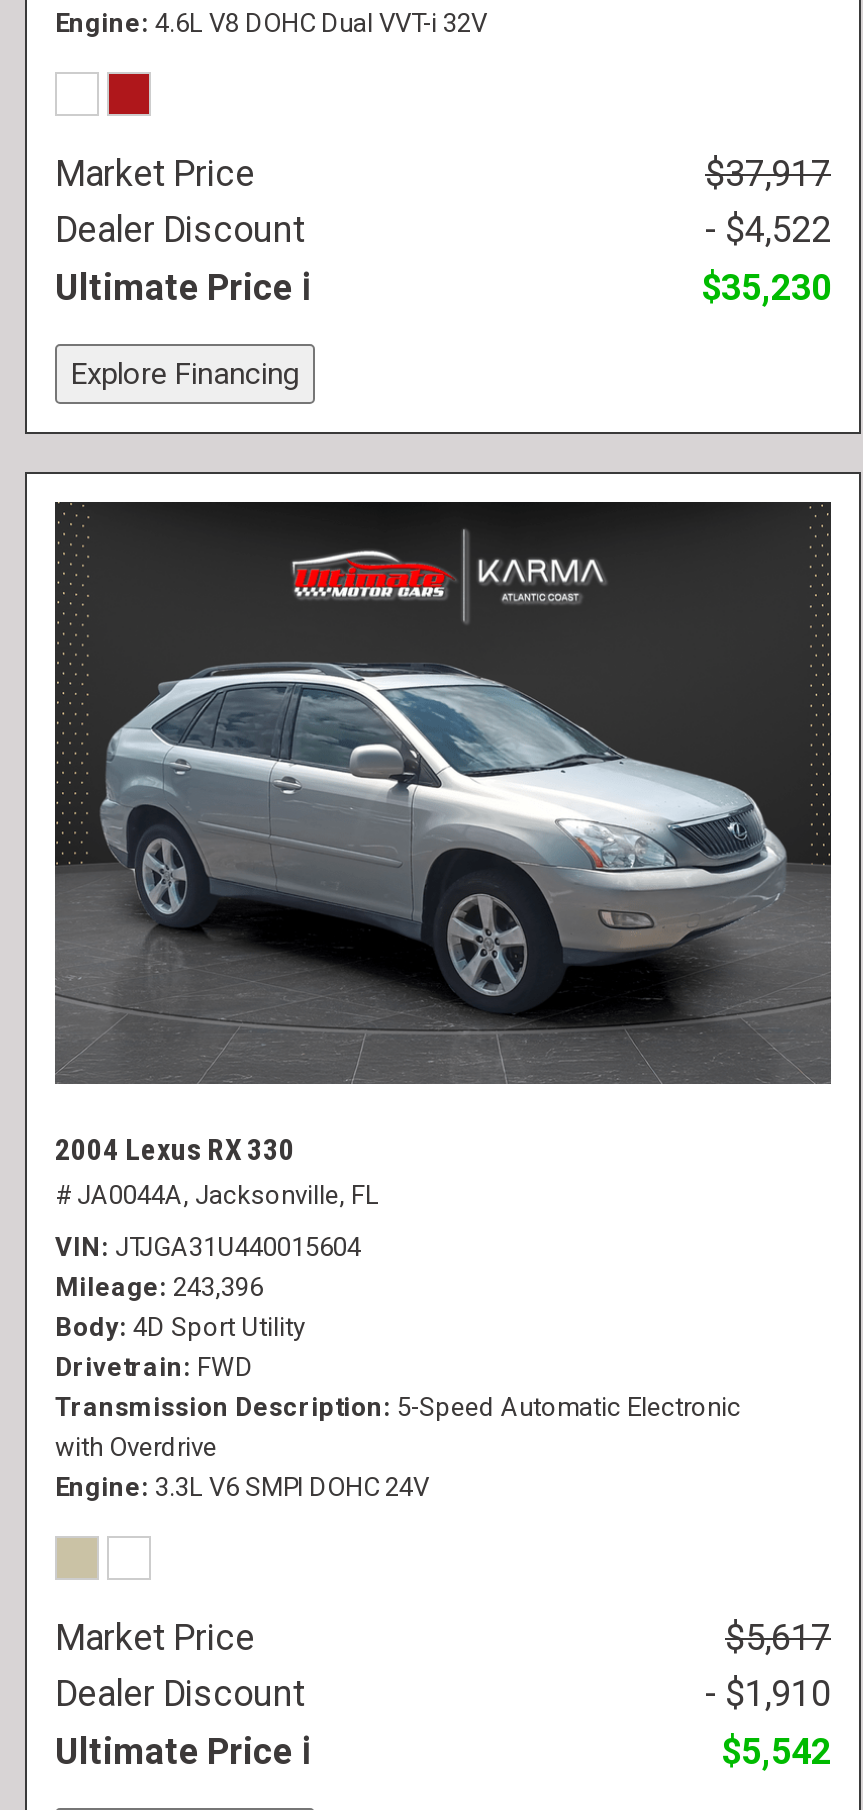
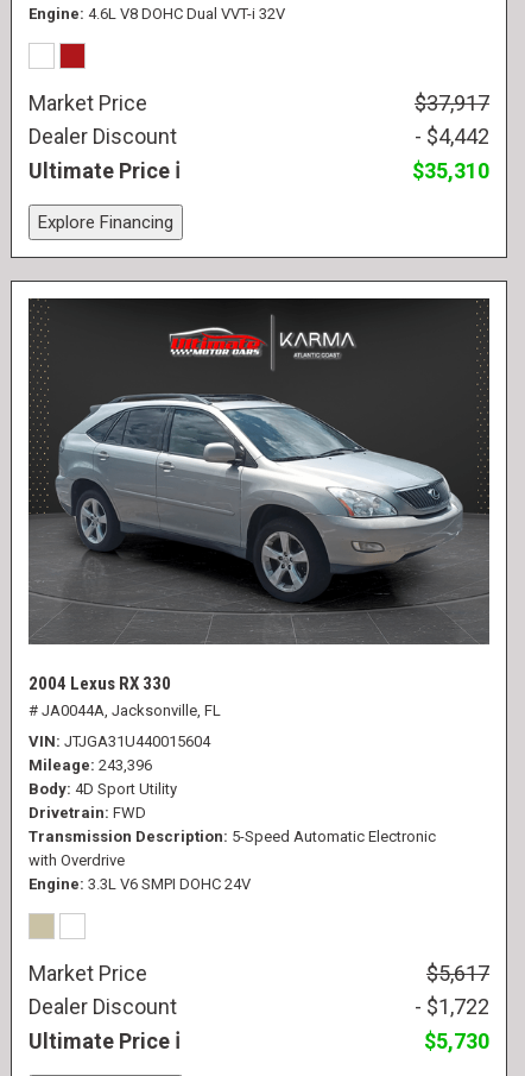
- - $4,522
+ - $4,442

- $35,230
+ $35,310

- - $1,910
+ - $1,722

- $5,542
+ $5,730
